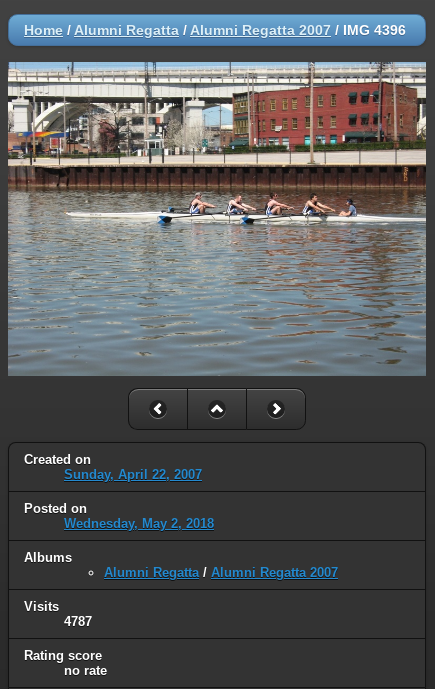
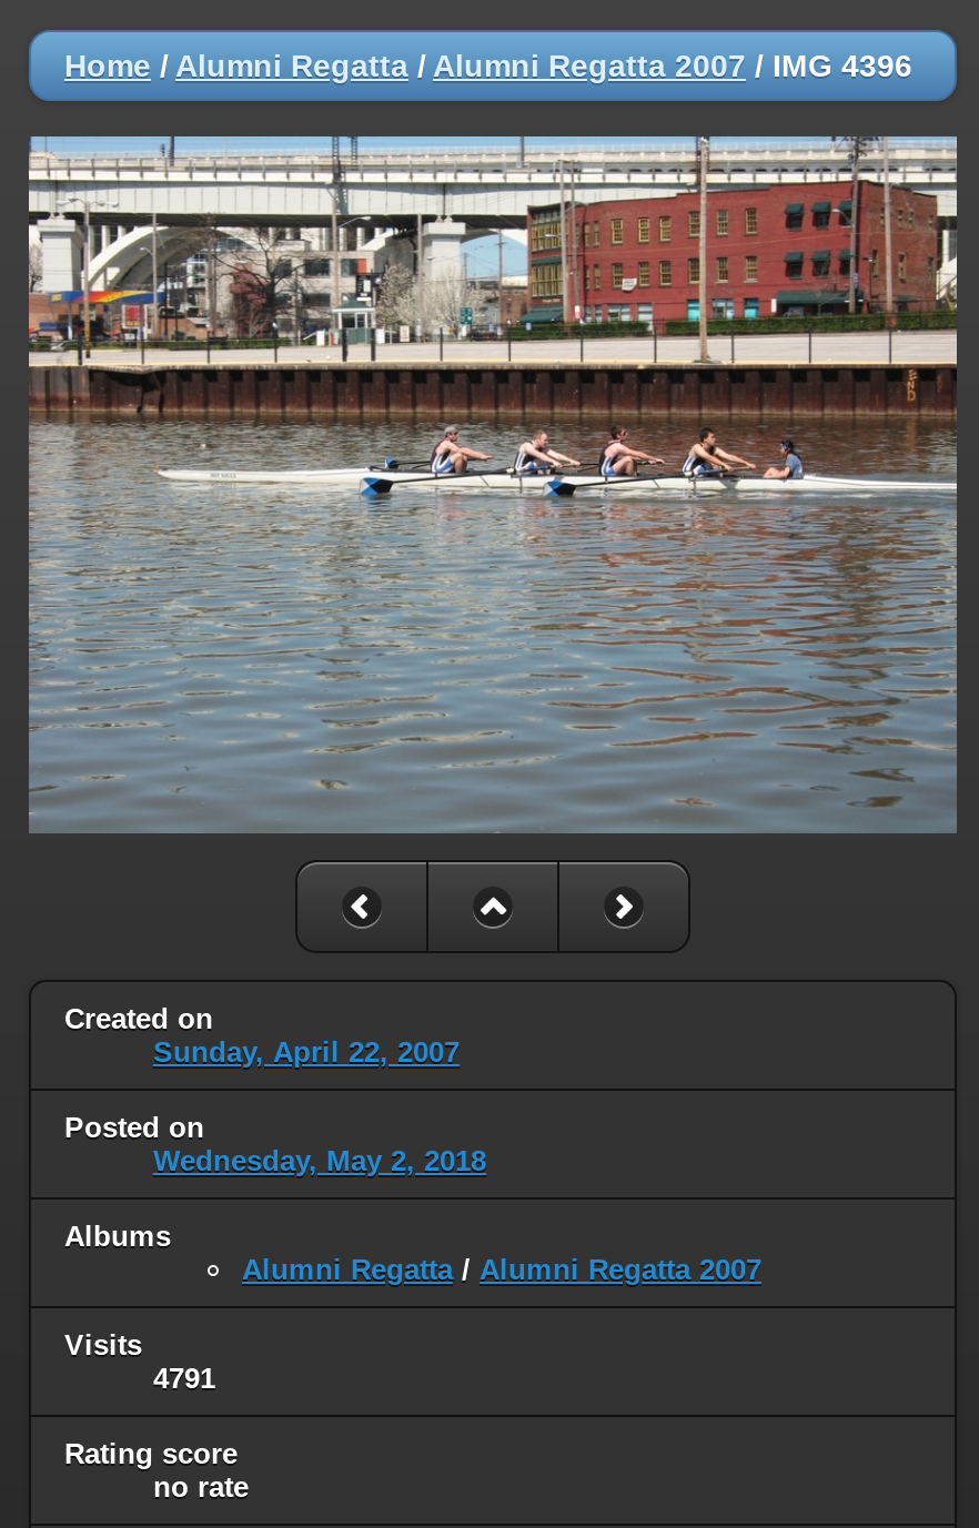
- 4787
+ 4791
